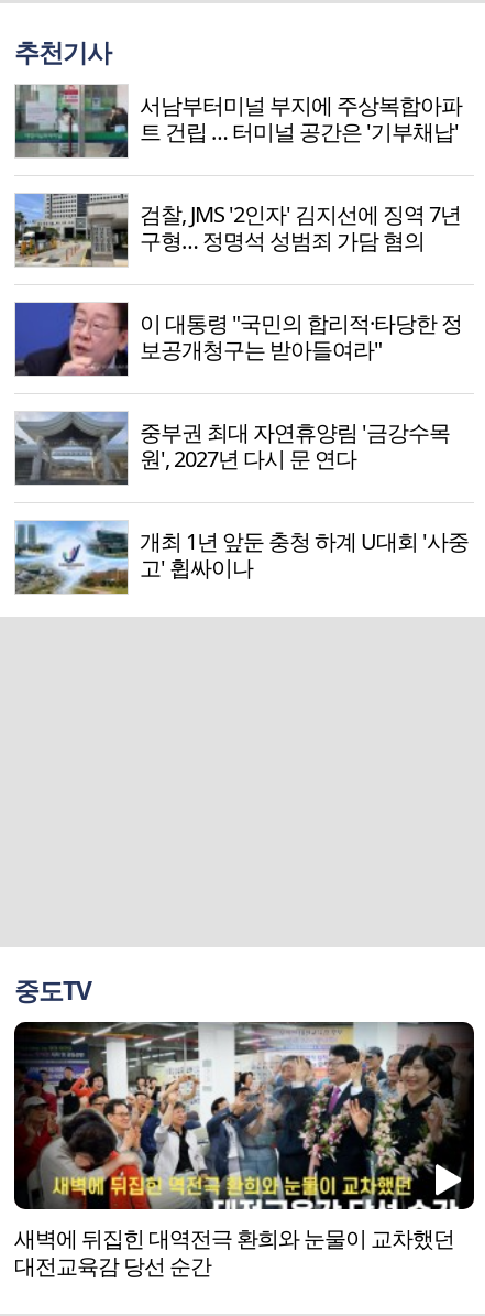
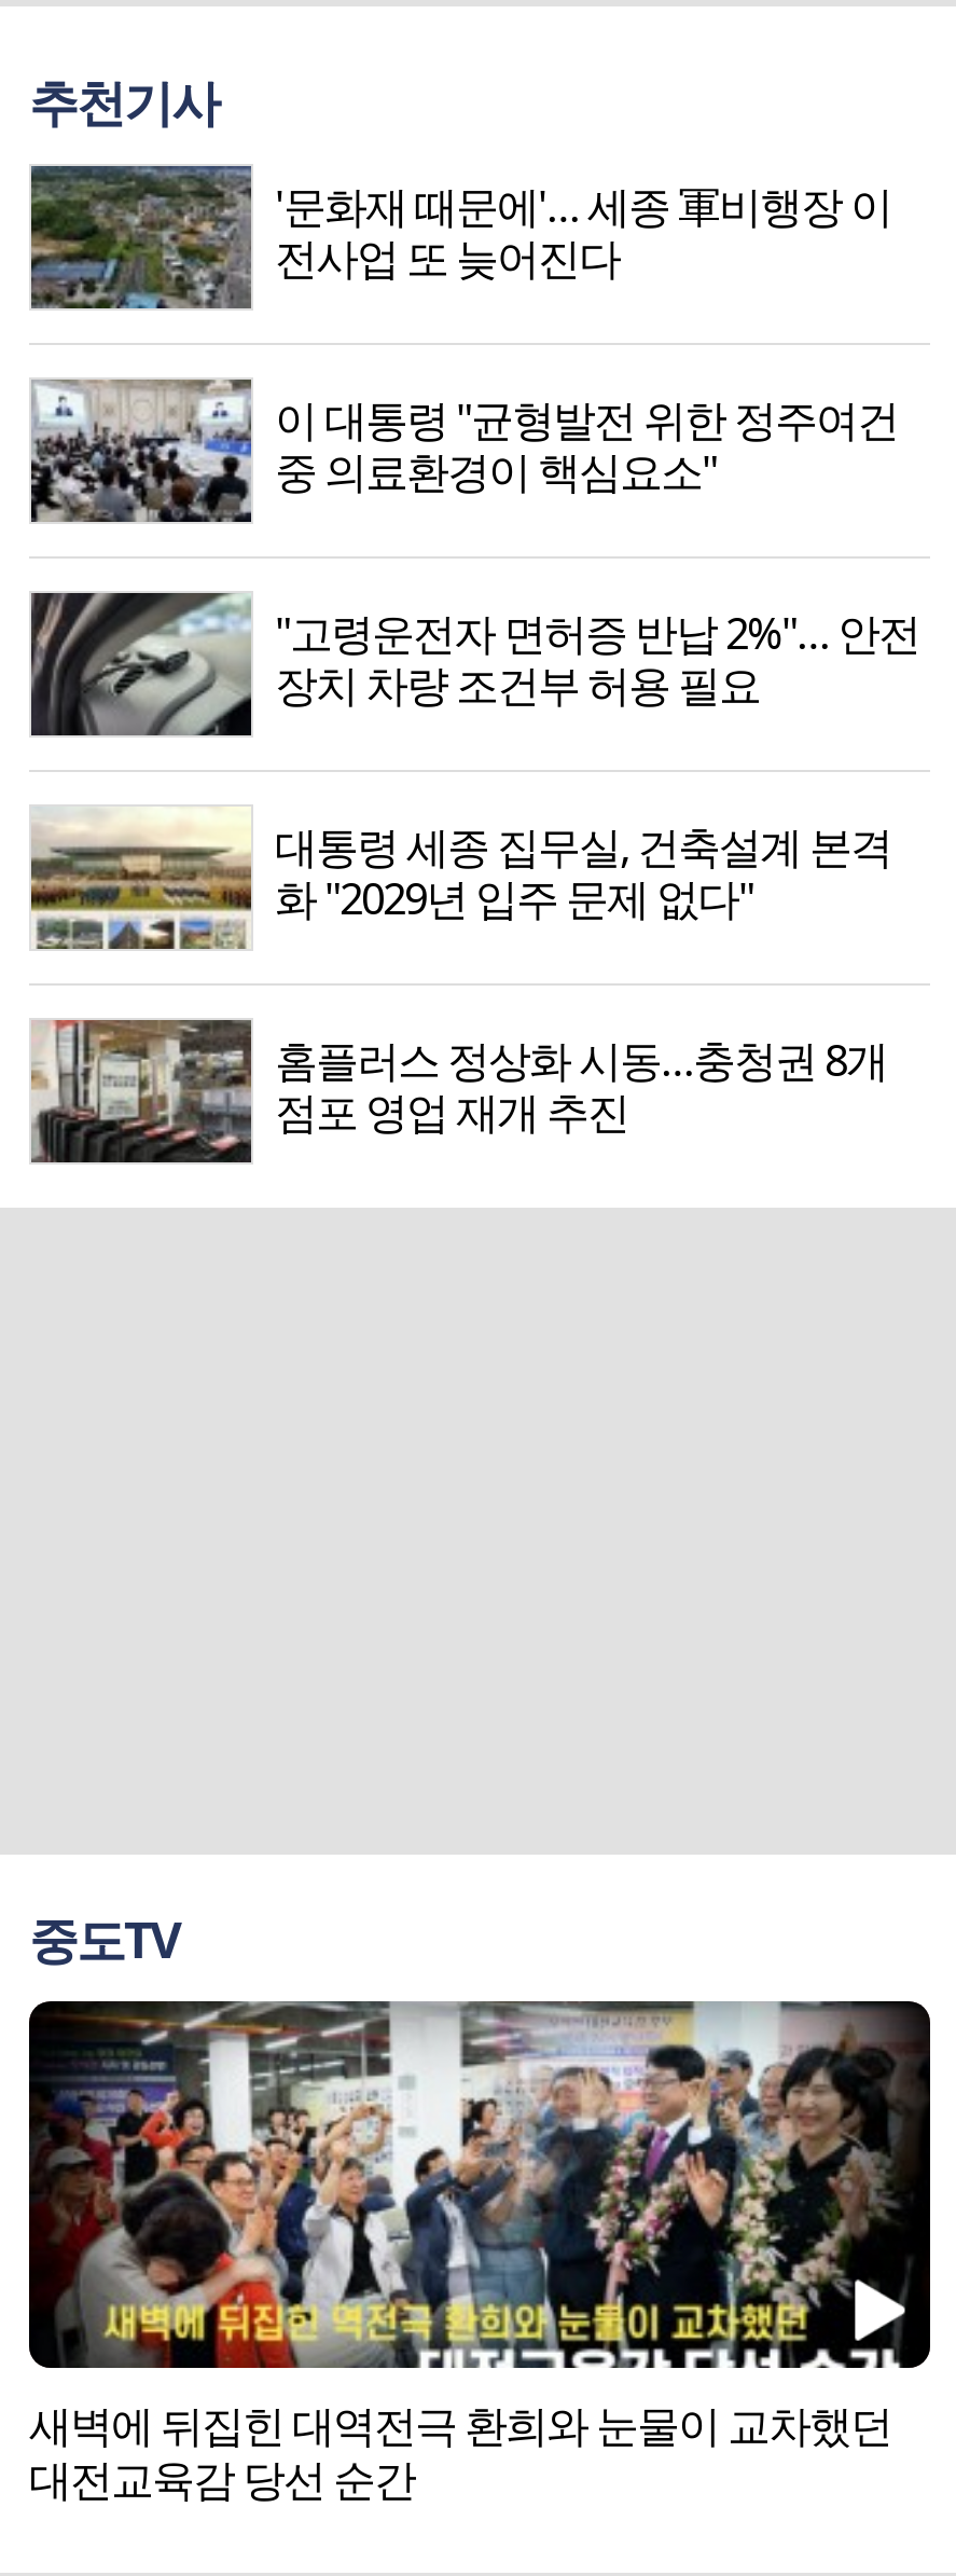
- [image]
- 서남부터미널 부지에 주상복합아파
- 트 건립 … 터미널 공간은 '기부채납'
+ [image]
+ '문화재 때문에'… 세종 軍비행장 이
+ 전사업 또 늦어진다

- [image]
- 검찰, JMS '2인자' 김지선에 징역 7년
- 구형… 정명석 성범죄 가담 혐의
+ [image]
+ 이 대통령 "균형발전 위한 정주여건
+ 중 의료환경이 핵심요소"

- [image]
- 이 대통령 "국민의 합리적·타당한 정
- 보공개청구는 받아들여라"
+ [image]
+ "고령운전자 면허증 반납 2%"… 안전
+ 장치 차량 조건부 허용 필요

- [image]
- 중부권 최대 자연휴양림 '금강수목
- 원', 2027년 다시 문 연다
+ [image]
+ 대통령 세종 집무실, 건축설계 본격
+ 화 "2029년 입주 문제 없다"

- [image]
- 개최 1년 앞둔 충청 하계 U대회 '사중
- 고' 휩싸이나
+ [image]
+ 홈플러스 정상화 시동…충청권 8개
+ 점포 영업 재개 추진
